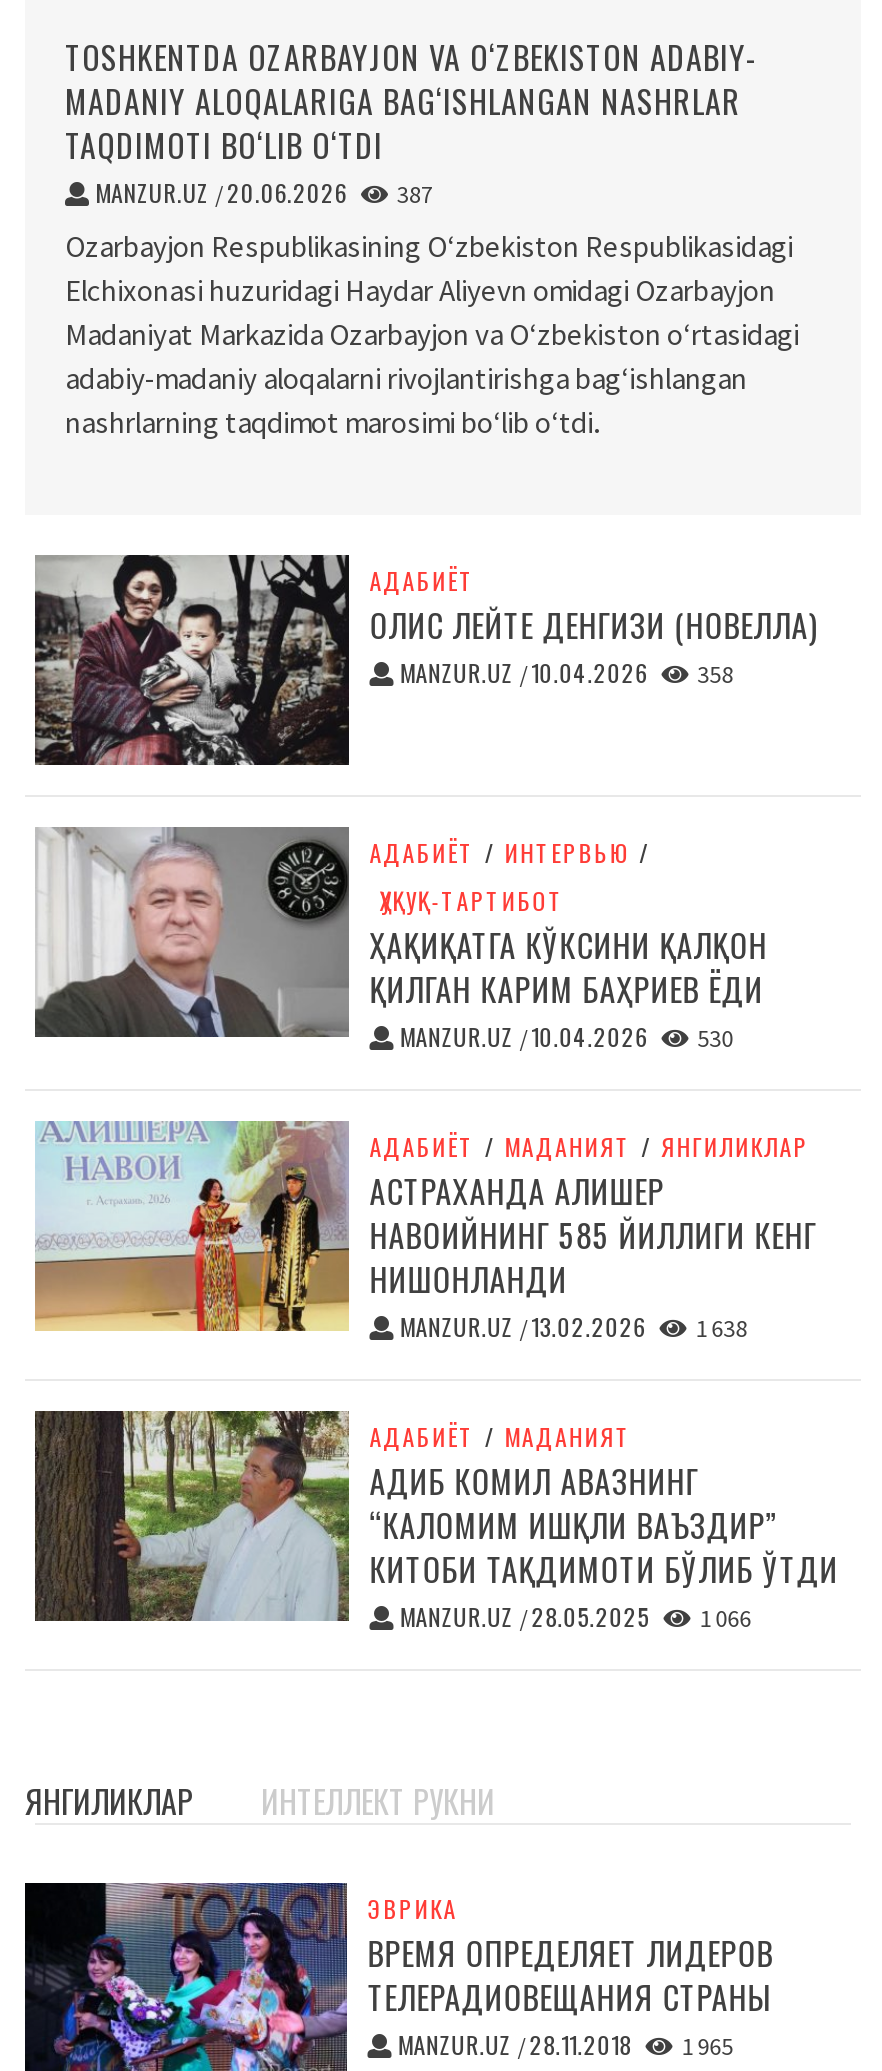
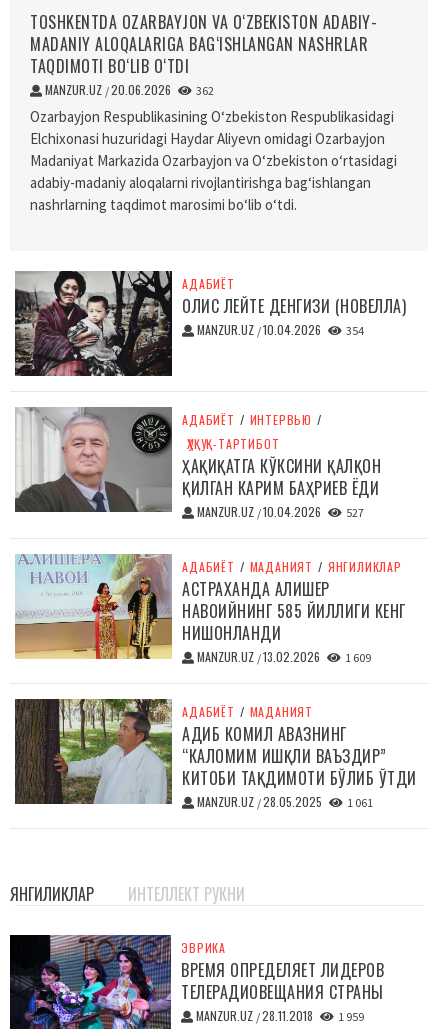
- MANZUR.UZ / 20.06.2026 387
+ MANZUR.UZ / 20.06.2026 362

- MANZUR.UZ / 10.04.2026 358
+ MANZUR.UZ / 10.04.2026 354

- MANZUR.UZ / 10.04.2026 530
+ MANZUR.UZ / 10.04.2026 527

- MANZUR.UZ / 13.02.2026 1 638
+ MANZUR.UZ / 13.02.2026 1 609

- MANZUR.UZ / 28.05.2025 1 066
+ MANZUR.UZ / 28.05.2025 1 061

- MANZUR.UZ / 28.11.2018 1 965
+ MANZUR.UZ / 28.11.2018 1 959
